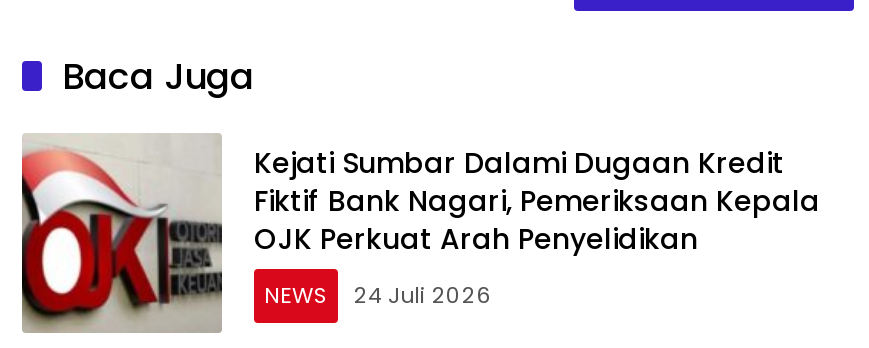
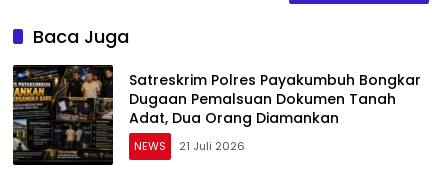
- [image]
- Kejati Sumbar Dalami Dugaan Kredit
- Fiktif Bank Nagari, Pemeriksaan Kepala
- OJK Perkuat Arah Penyelidikan
+ [image]
+ Satreskrim Polres Payakumbuh Bongkar
+ Dugaan Pemalsuan Dokumen Tanah
+ Adat, Dua Orang Diamankan

- NEWS 24 Juli 2026
+ NEWS 21 Juli 2026
